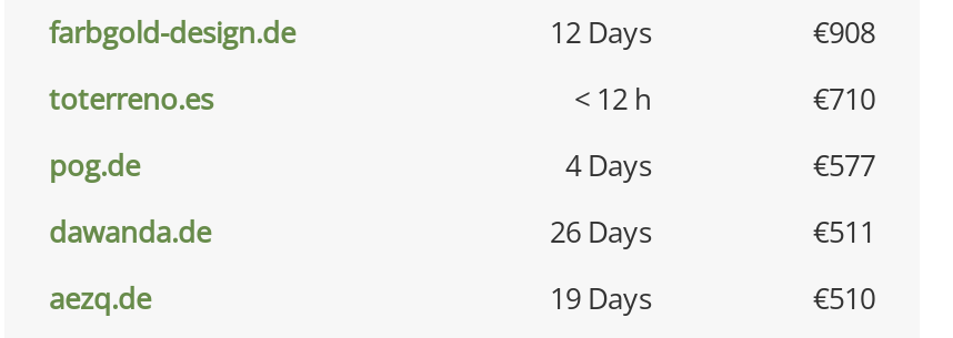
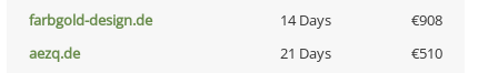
- 12 Days
+ 14 Days

- toterreno.es
- < 12 h
- €710
- pog.de
- 4 Days
- €577
- dawanda.de
- 26 Days
- €511

- 19 Days
+ 21 Days
